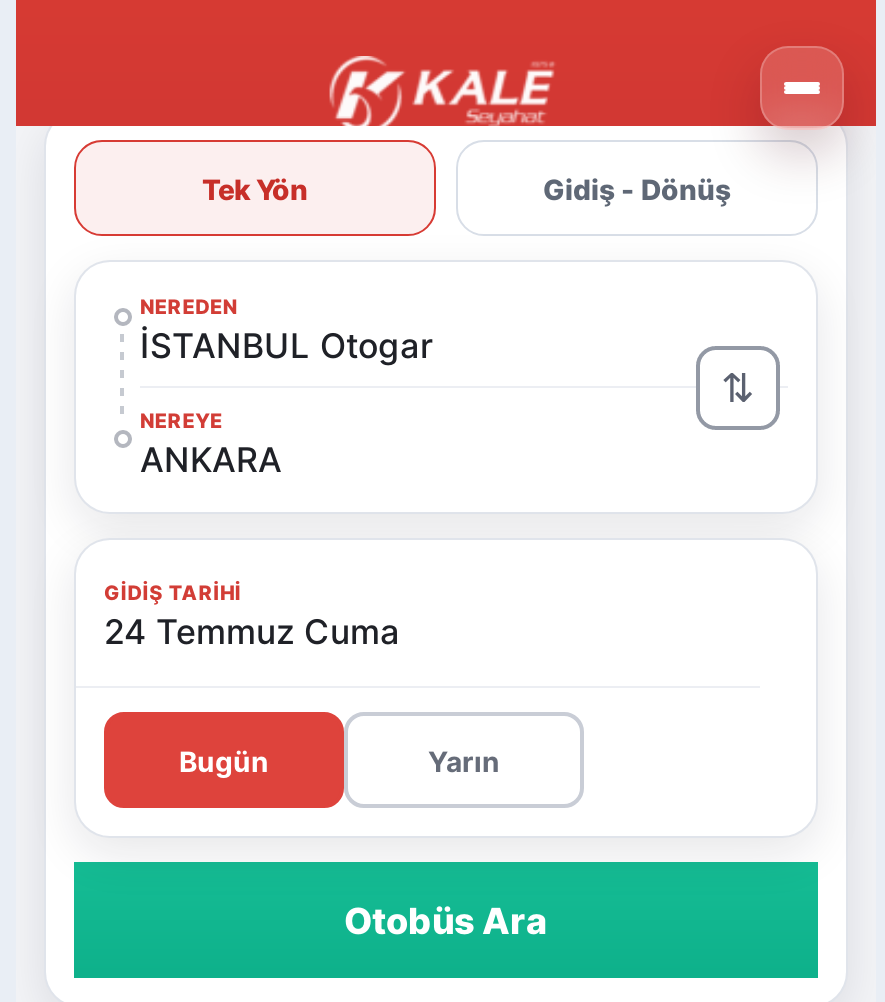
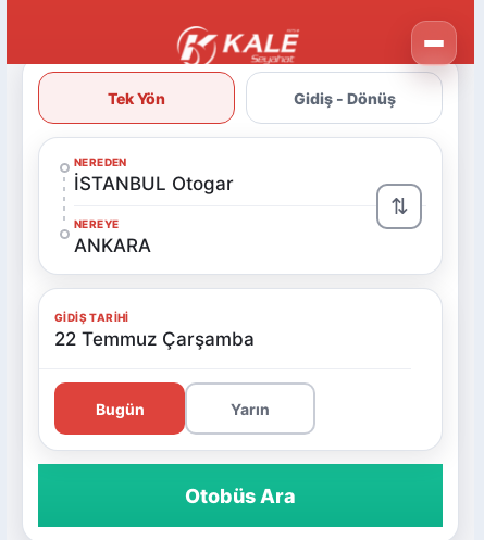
- 24 Temmuz Cuma
+ 22 Temmuz Çarşamba
